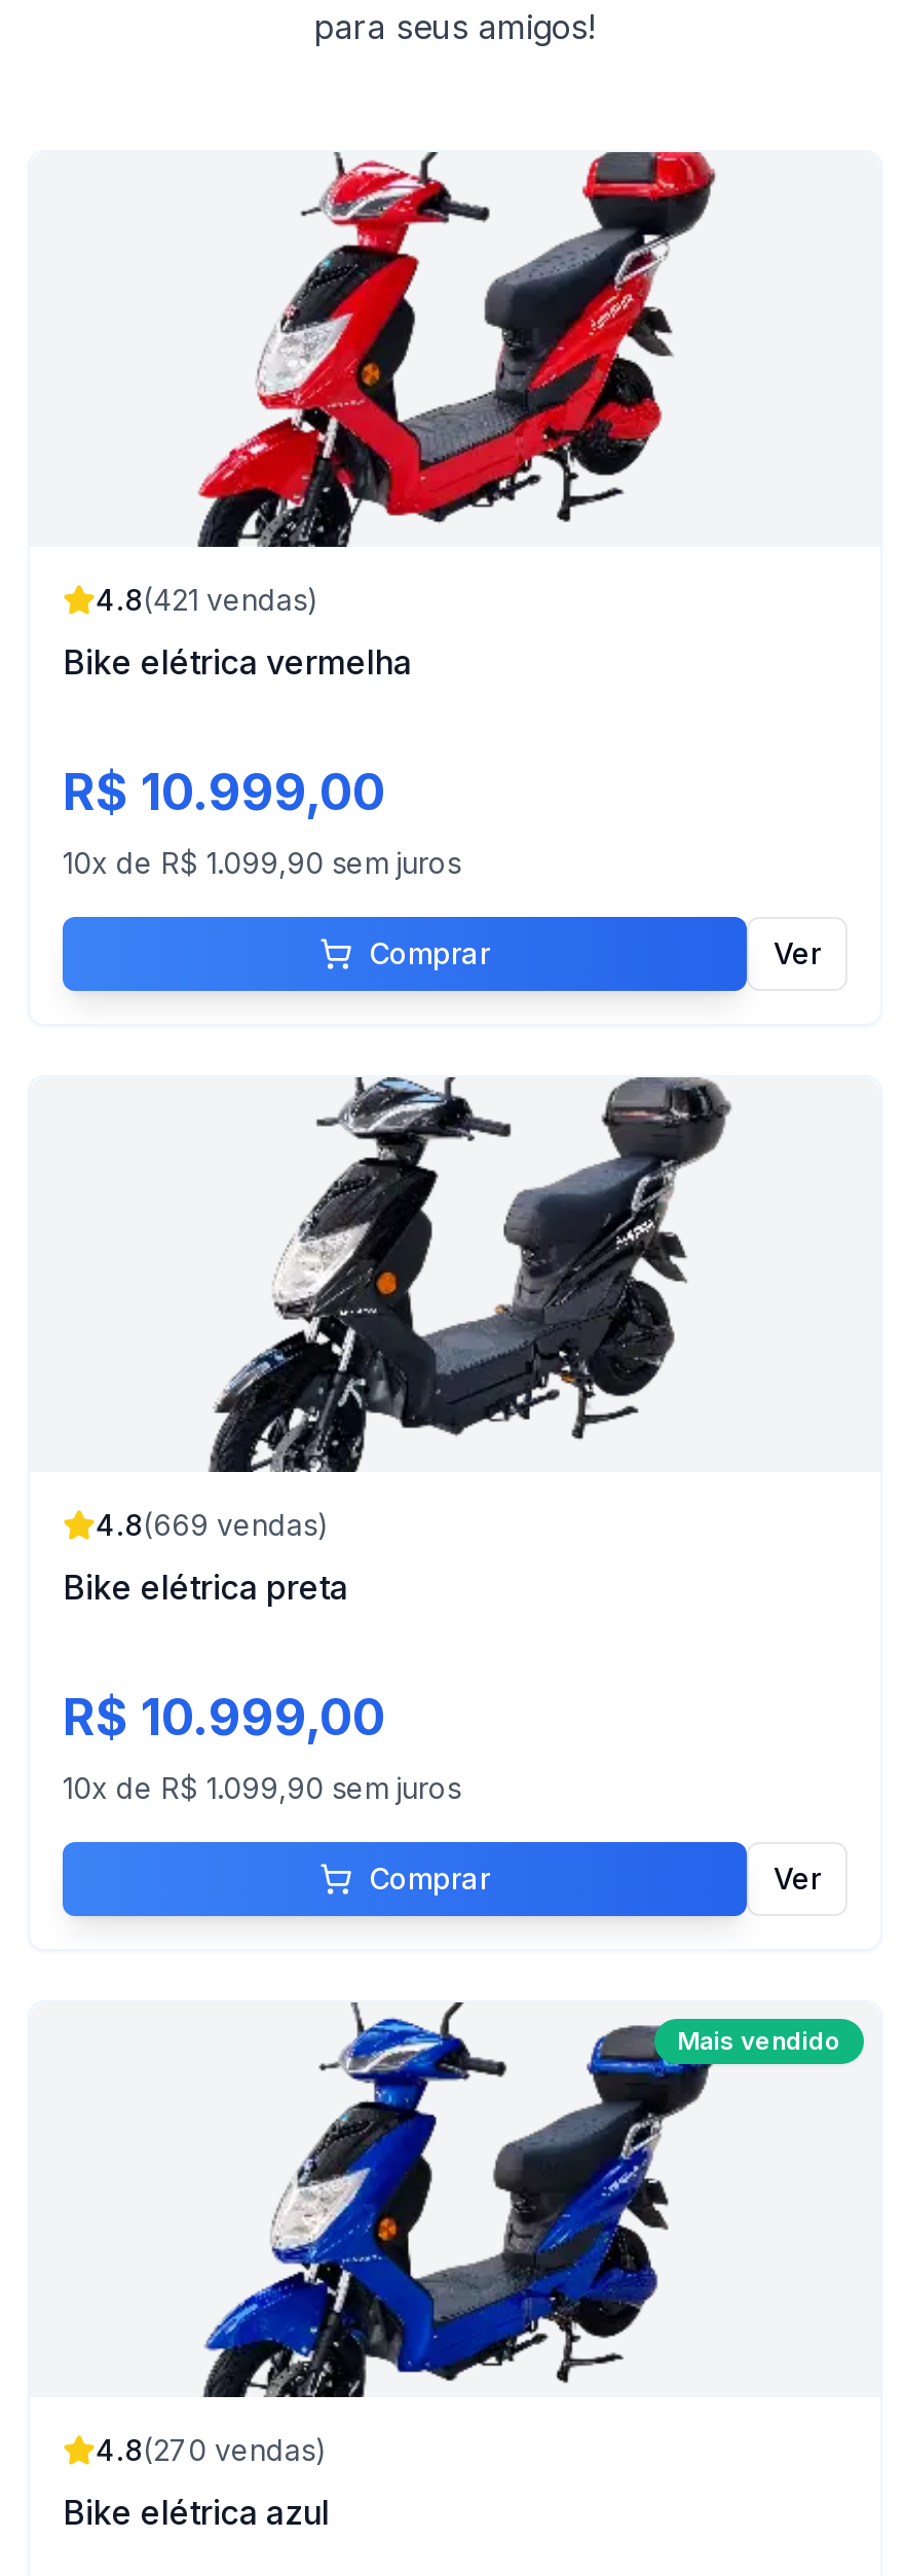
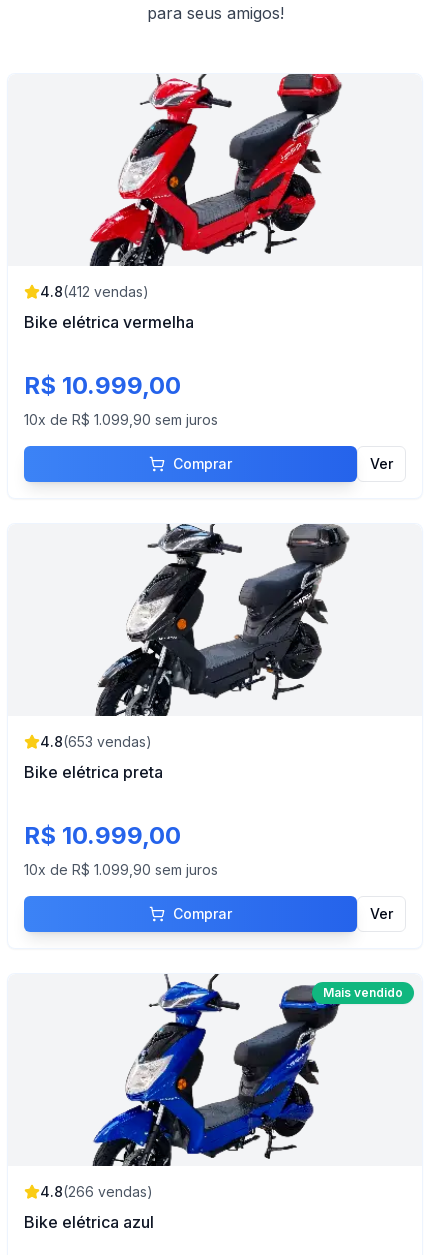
- 4.8(421 vendas)
+ 4.8(412 vendas)

- 4.8(669 vendas)
+ 4.8(653 vendas)

- 4.8(270 vendas)
+ 4.8(266 vendas)
